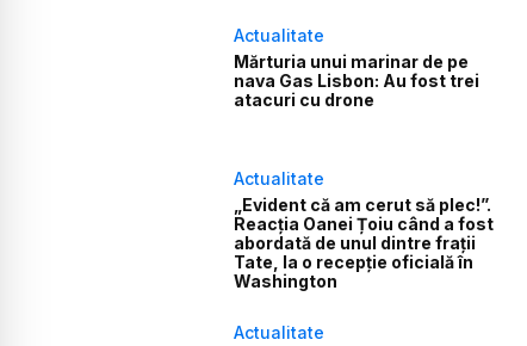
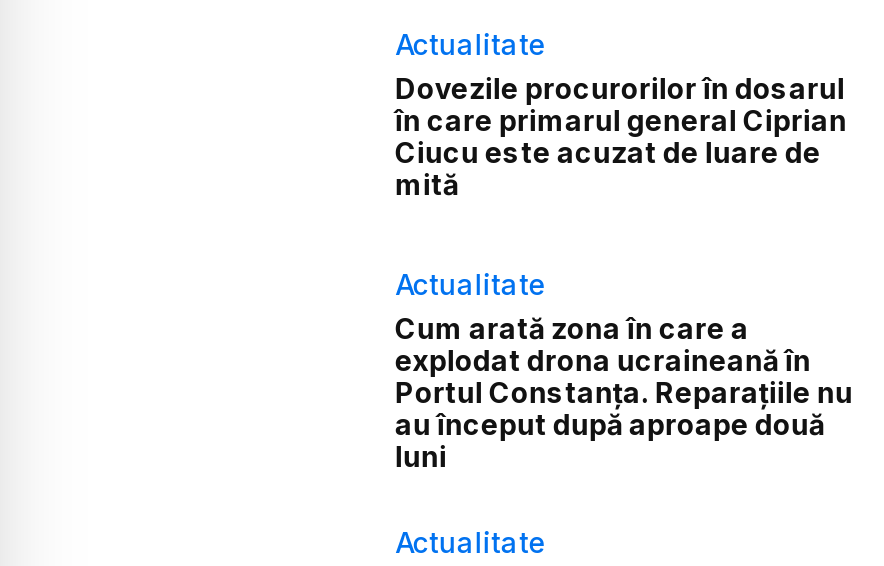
- Mărturia unui marinar de pe
- nava Gas Lisbon: Au fost trei
- atacuri cu drone
+ Dovezile procurorilor în dosarul
+ în care primarul general Ciprian
+ Ciucu este acuzat de luare de
+ mită

- „Evident că am cerut să plec!”.
- Reacția Oanei Țoiu când a fost
- abordată de unul dintre frații
- Tate, la o recepție oficială în
- Washington
+ Cum arată zona în care a
+ explodat drona ucraineană în
+ Portul Constanța. Reparațiile nu
+ au început după aproape două
+ luni
